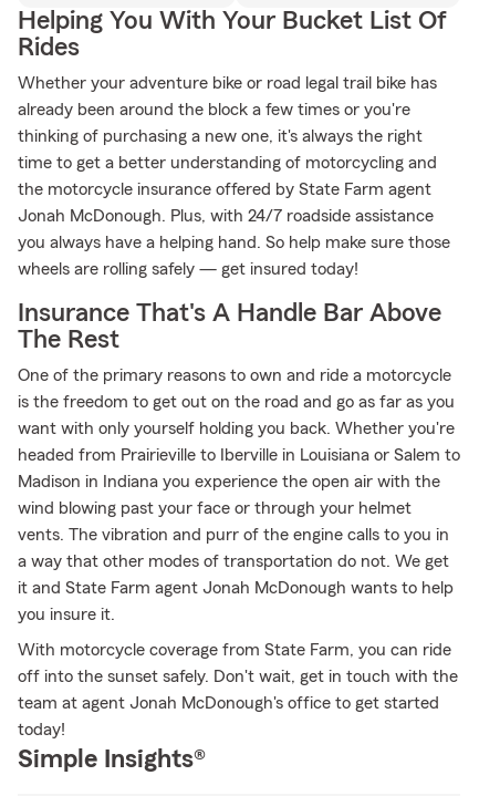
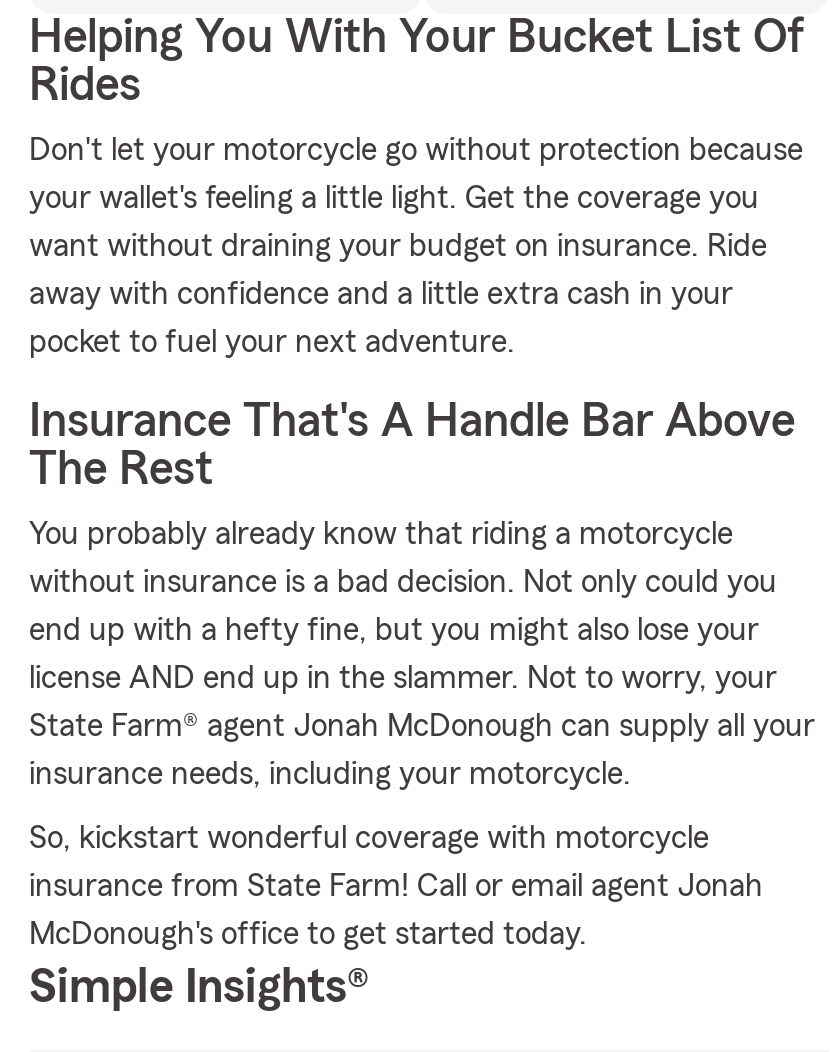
- Whether your adventure bike or road legal trail bike has
- already been around the block a few times or you're
- thinking of purchasing a new one, it's always the right
- time to get a better understanding of motorcycling and
- the motorcycle insurance offered by State Farm agent
- Jonah McDonough. Plus, with 24/7 roadside assistance
- you always have a helping hand. So help make sure those
- wheels are rolling safely — get insured today!
+ Don't let your motorcycle go without protection because
+ your wallet's feeling a little light. Get the coverage you
+ want without draining your budget on insurance. Ride
+ away with confidence and a little extra cash in your
+ pocket to fuel your next adventure.

- One of the primary reasons to own and ride a motorcycle
- is the freedom to get out on the road and go as far as you
- want with only yourself holding you back. Whether you're
- headed from Prairieville to Iberville in Louisiana or Salem to
- Madison in Indiana you experience the open air with the
- wind blowing past your face or through your helmet
- vents. The vibration and purr of the engine calls to you in
- a way that other modes of transportation do not. We get
- it and State Farm agent Jonah McDonough wants to help
- you insure it.
- With motorcycle coverage from State Farm, you can ride
- off into the sunset safely. Don't wait, get in touch with the
- team at agent Jonah McDonough's office to get started
- today!
+ You probably already know that riding a motorcycle
+ without insurance is a bad decision. Not only could you
+ end up with a hefty fine, but you might also lose your
+ license AND end up in the slammer. Not to worry, your
+ State Farm® agent Jonah McDonough can supply all your
+ insurance needs, including your motorcycle.
+ So, kickstart wonderful coverage with motorcycle
+ insurance from State Farm! Call or email agent Jonah
+ McDonough's office to get started today.
